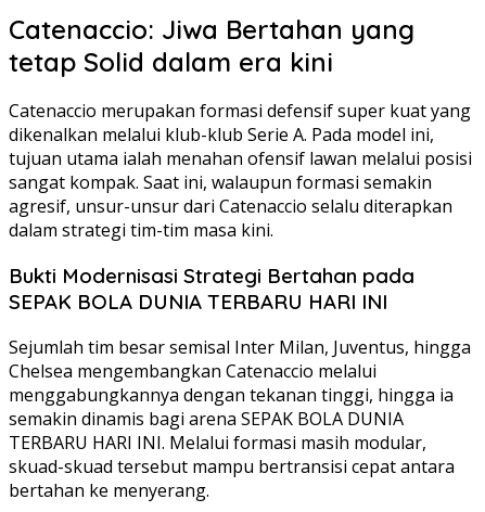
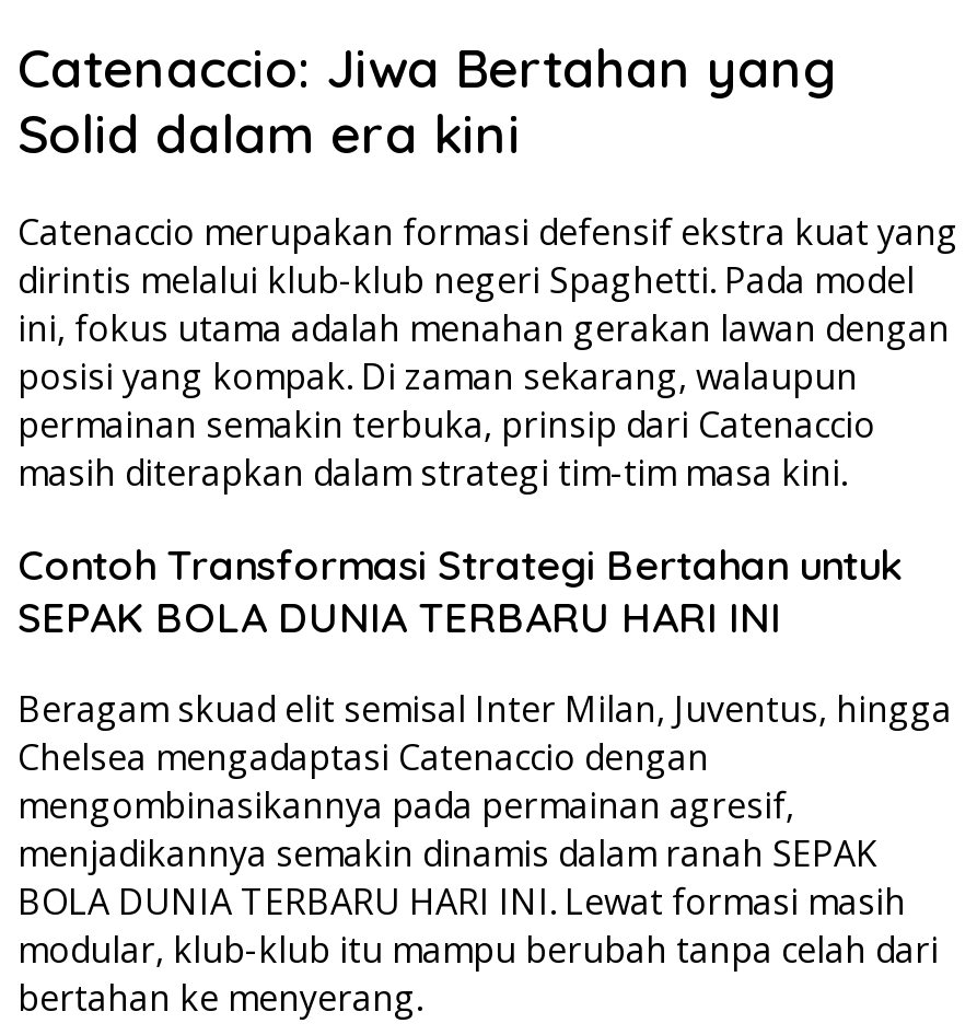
- tetap Solid dalam era kini
+ Solid dalam era kini

- Catenaccio merupakan formasi defensif super kuat yang
- dikenalkan melalui klub-klub Serie A. Pada model ini,
- tujuan utama ialah menahan ofensif lawan melalui posisi
- sangat kompak. Saat ini, walaupun formasi semakin
- agresif, unsur-unsur dari Catenaccio selalu diterapkan
- dalam strategi tim-tim masa kini.
+ Catenaccio merupakan formasi defensif ekstra kuat yang
+ dirintis melalui klub-klub negeri Spaghetti. Pada model
+ ini, fokus utama adalah menahan gerakan lawan dengan
+ posisi yang kompak. Di zaman sekarang, walaupun
+ permainan semakin terbuka, prinsip dari Catenaccio
+ masih diterapkan dalam strategi tim-tim masa kini.

- Bukti Modernisasi Strategi Bertahan pada
+ Contoh Transformasi Strategi Bertahan untuk

- Sejumlah tim besar semisal Inter Milan, Juventus, hingga
- Chelsea mengembangkan Catenaccio melalui
- menggabungkannya dengan tekanan tinggi, hingga ia
- semakin dinamis bagi arena SEPAK BOLA DUNIA
- TERBARU HARI INI. Melalui formasi masih modular,
- skuad-skuad tersebut mampu bertransisi cepat antara
+ Beragam skuad elit semisal Inter Milan, Juventus, hingga
+ Chelsea mengadaptasi Catenaccio dengan
+ mengombinasikannya pada permainan agresif,
+ menjadikannya semakin dinamis dalam ranah SEPAK
+ BOLA DUNIA TERBARU HARI INI. Lewat formasi masih
+ modular, klub-klub itu mampu berubah tanpa celah dari
